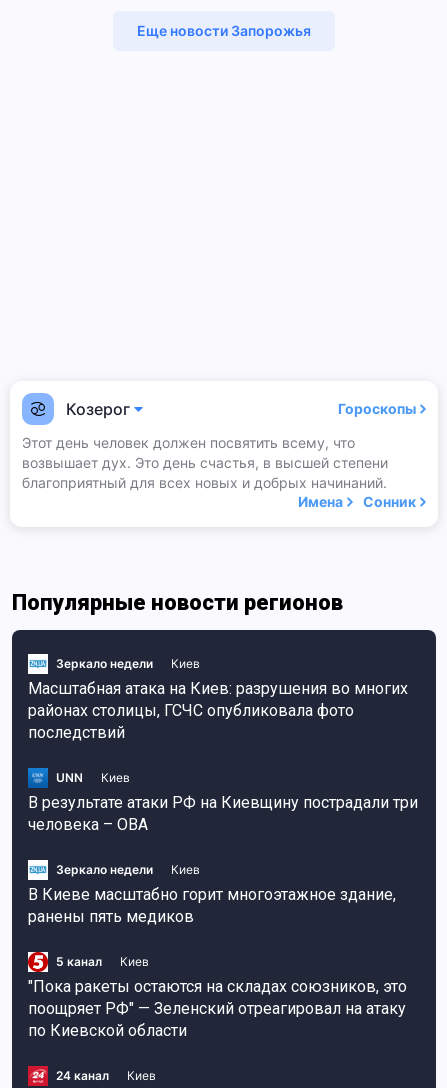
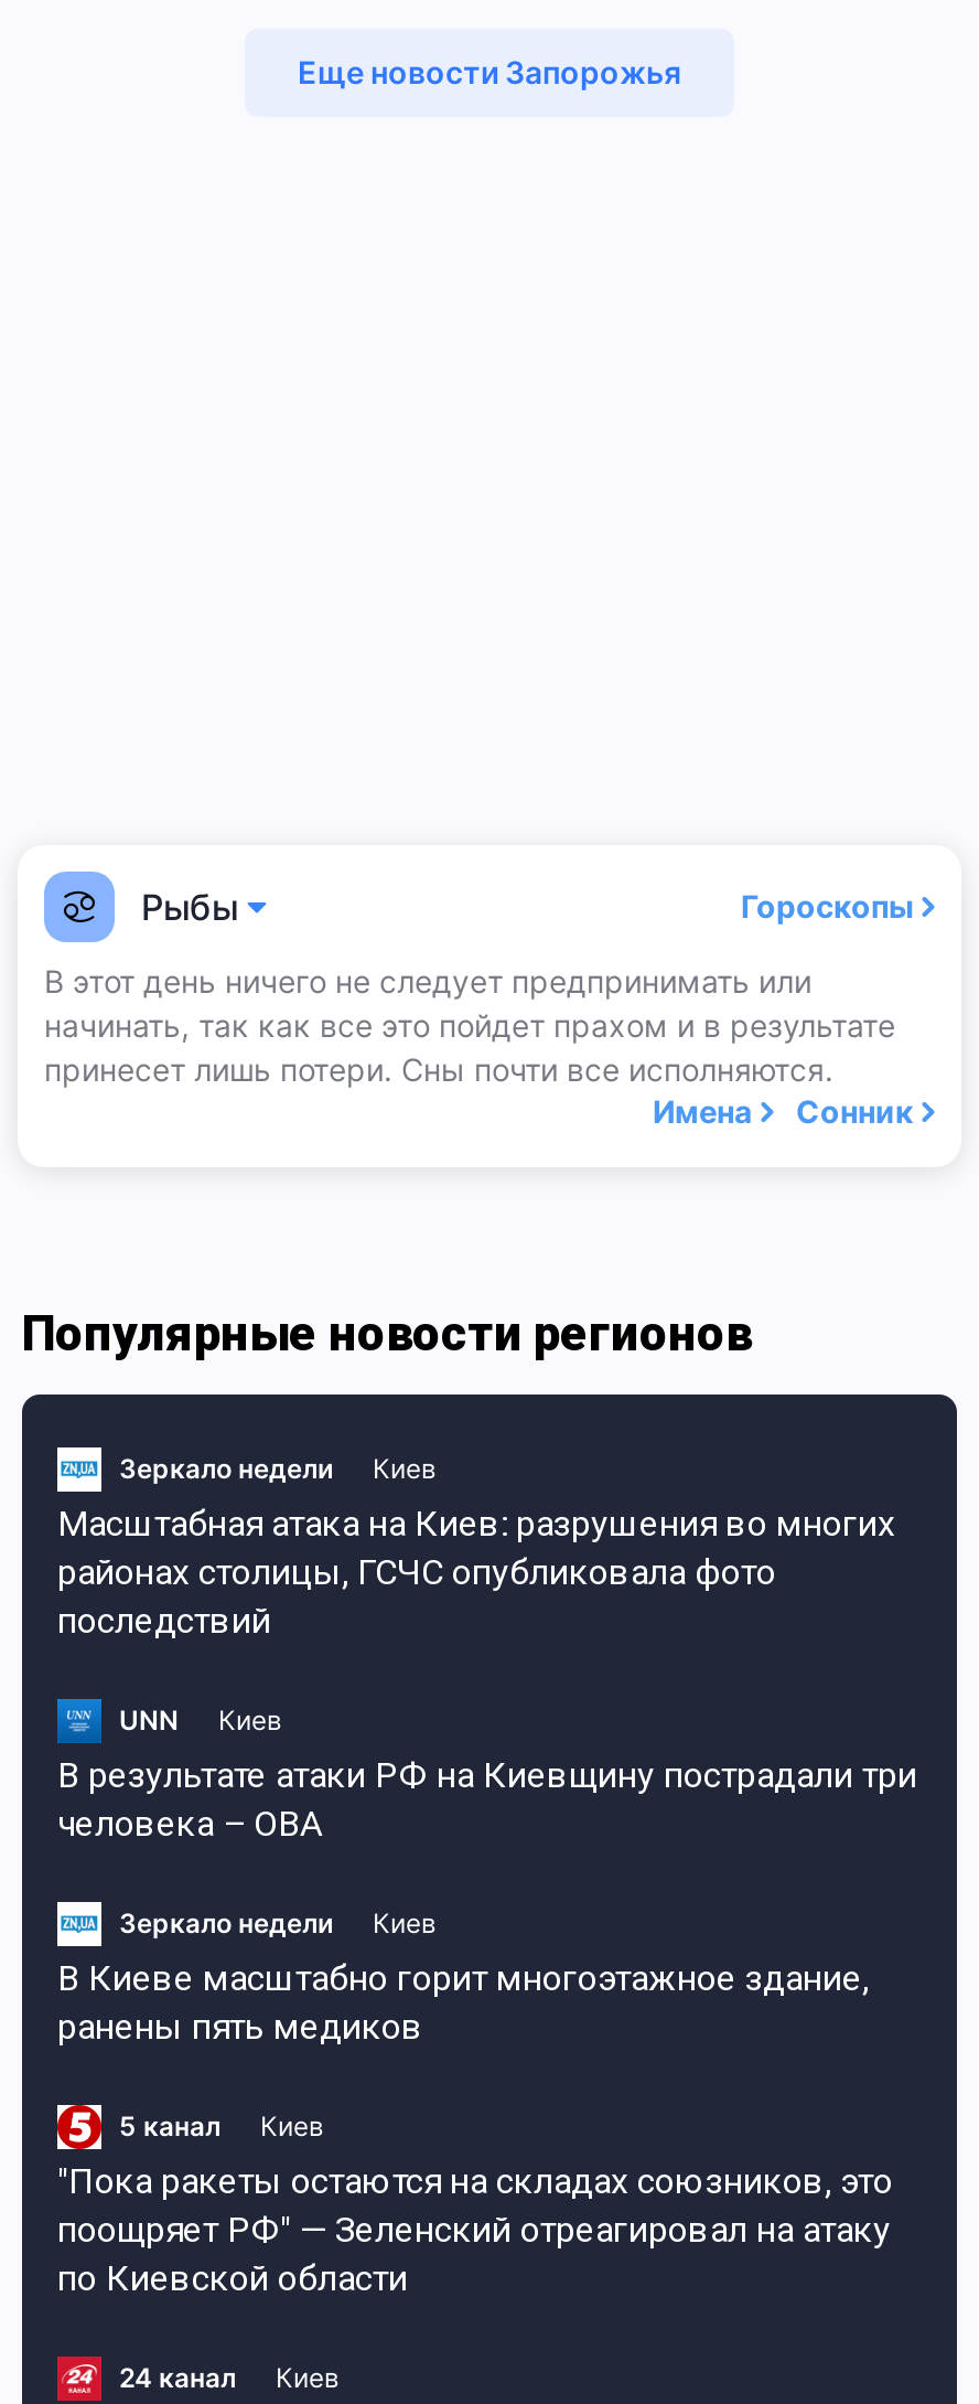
- Козерог
+ Рыбы

- Этот день человек должен посвятить всему, что
- возвышает дух. Это день счастья, в высшей степени
- благоприятный для всех новых и добрых начинаний.
+ В этот день ничего не следует предпринимать или
+ начинать, так как все это пойдет прахом и в результате
+ принесет лишь потери. Сны почти все исполняются.
